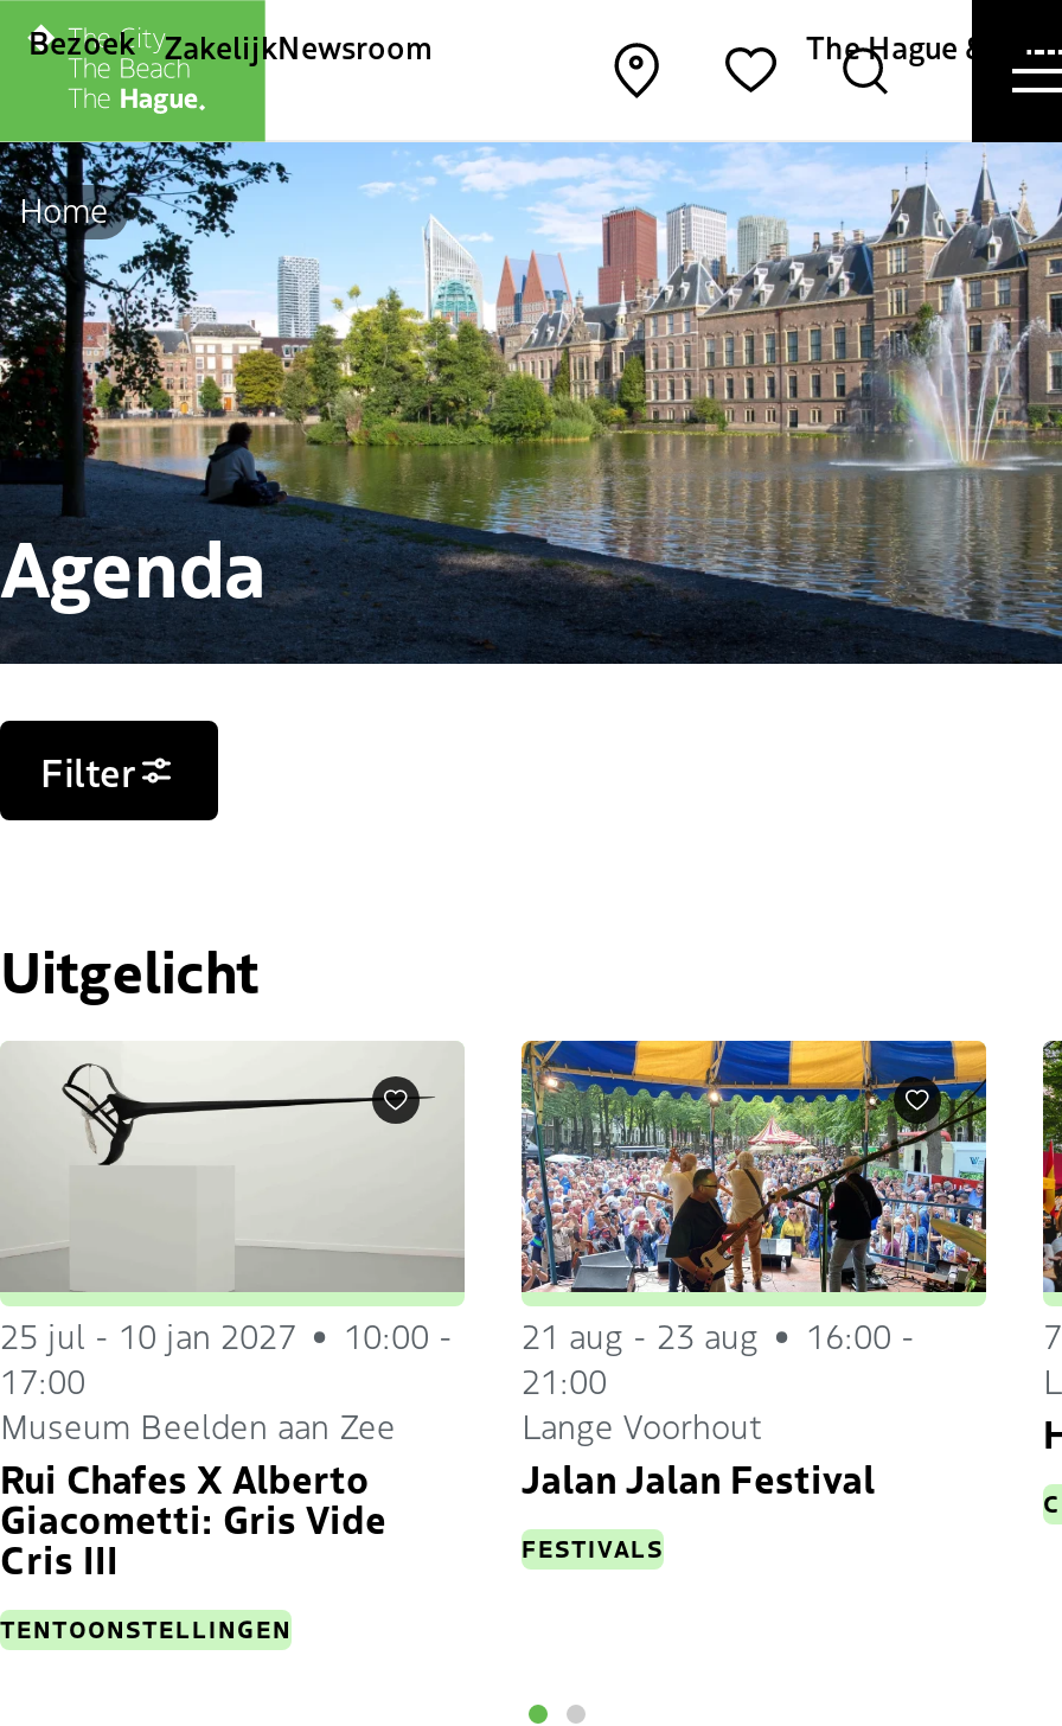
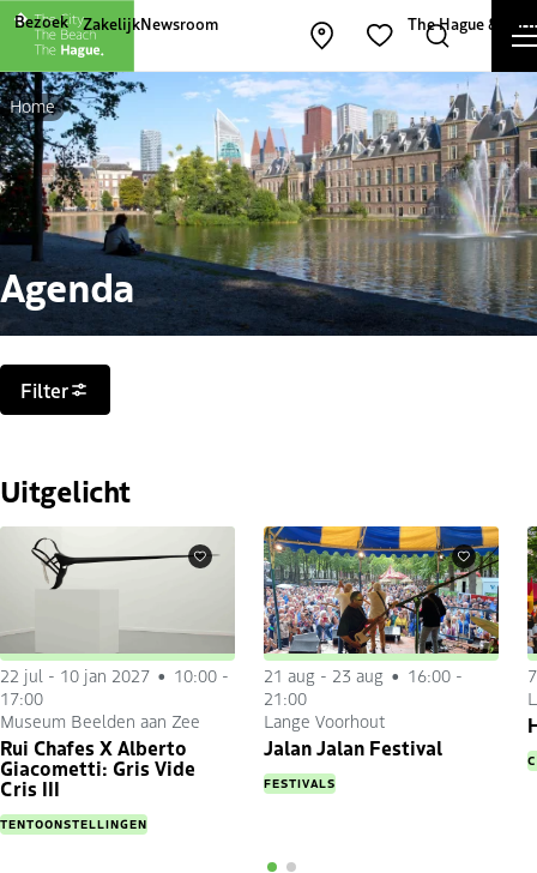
- 25 jul - 10 jan 2027 10:00 - 21 aug - 23 aug 16:00 -
+ 22 jul - 10 jan 2027 10:00 - 21 aug - 23 aug 16:00 -
